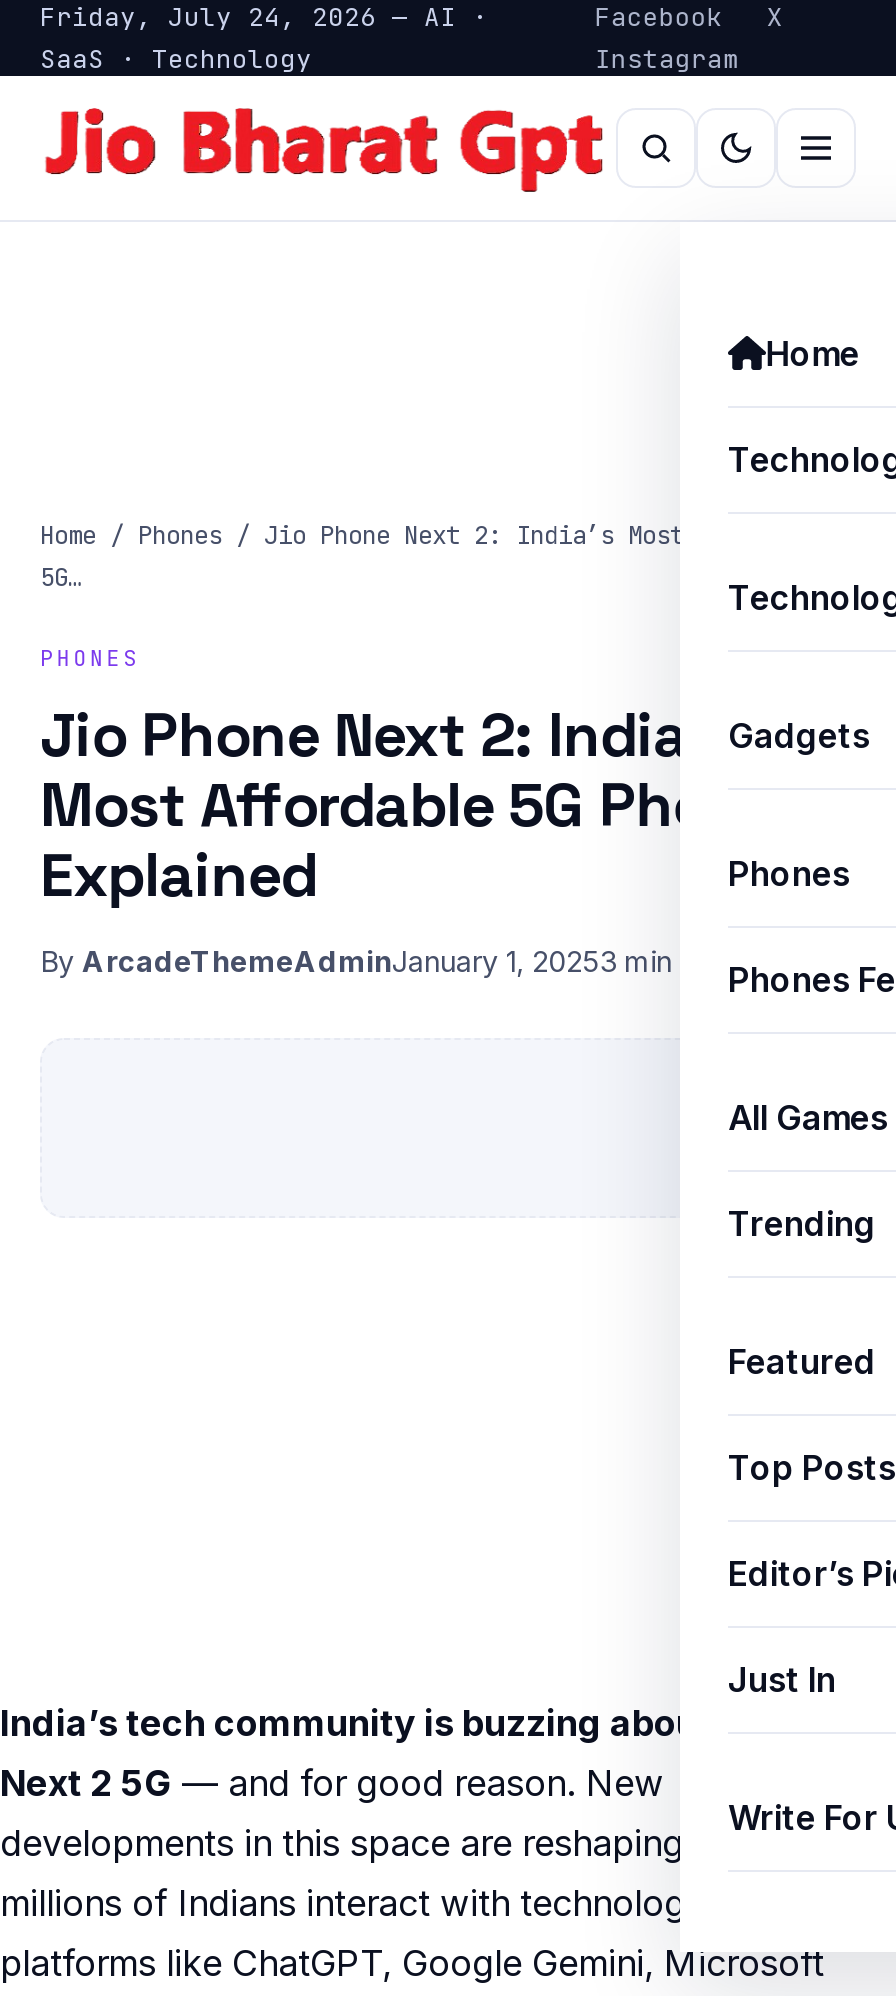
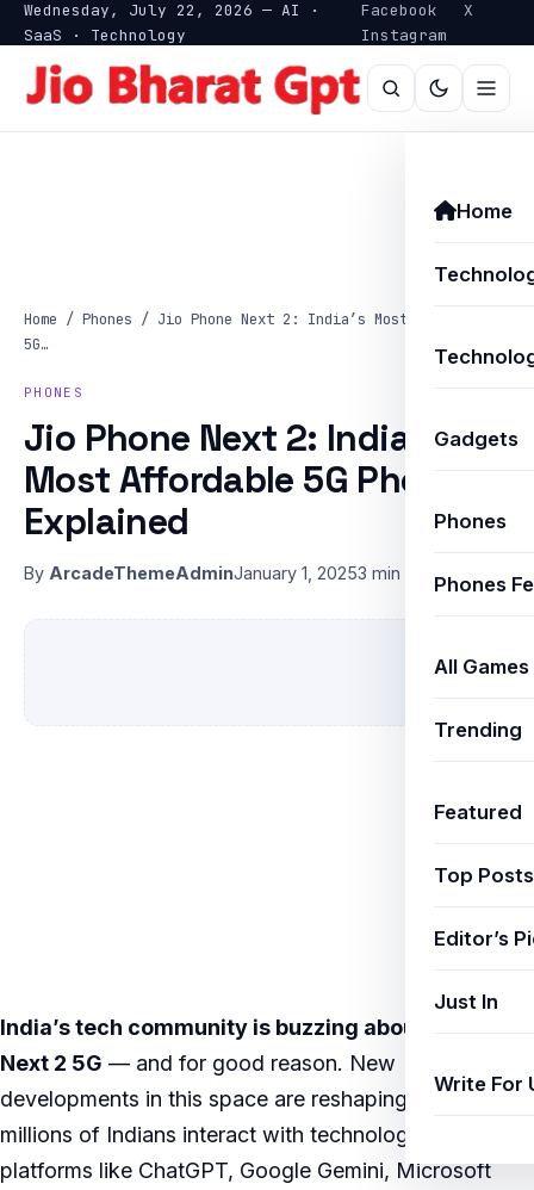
- Friday, July 24, 2026 — AI ·
+ Wednesday, July 22, 2026 — AI ·
